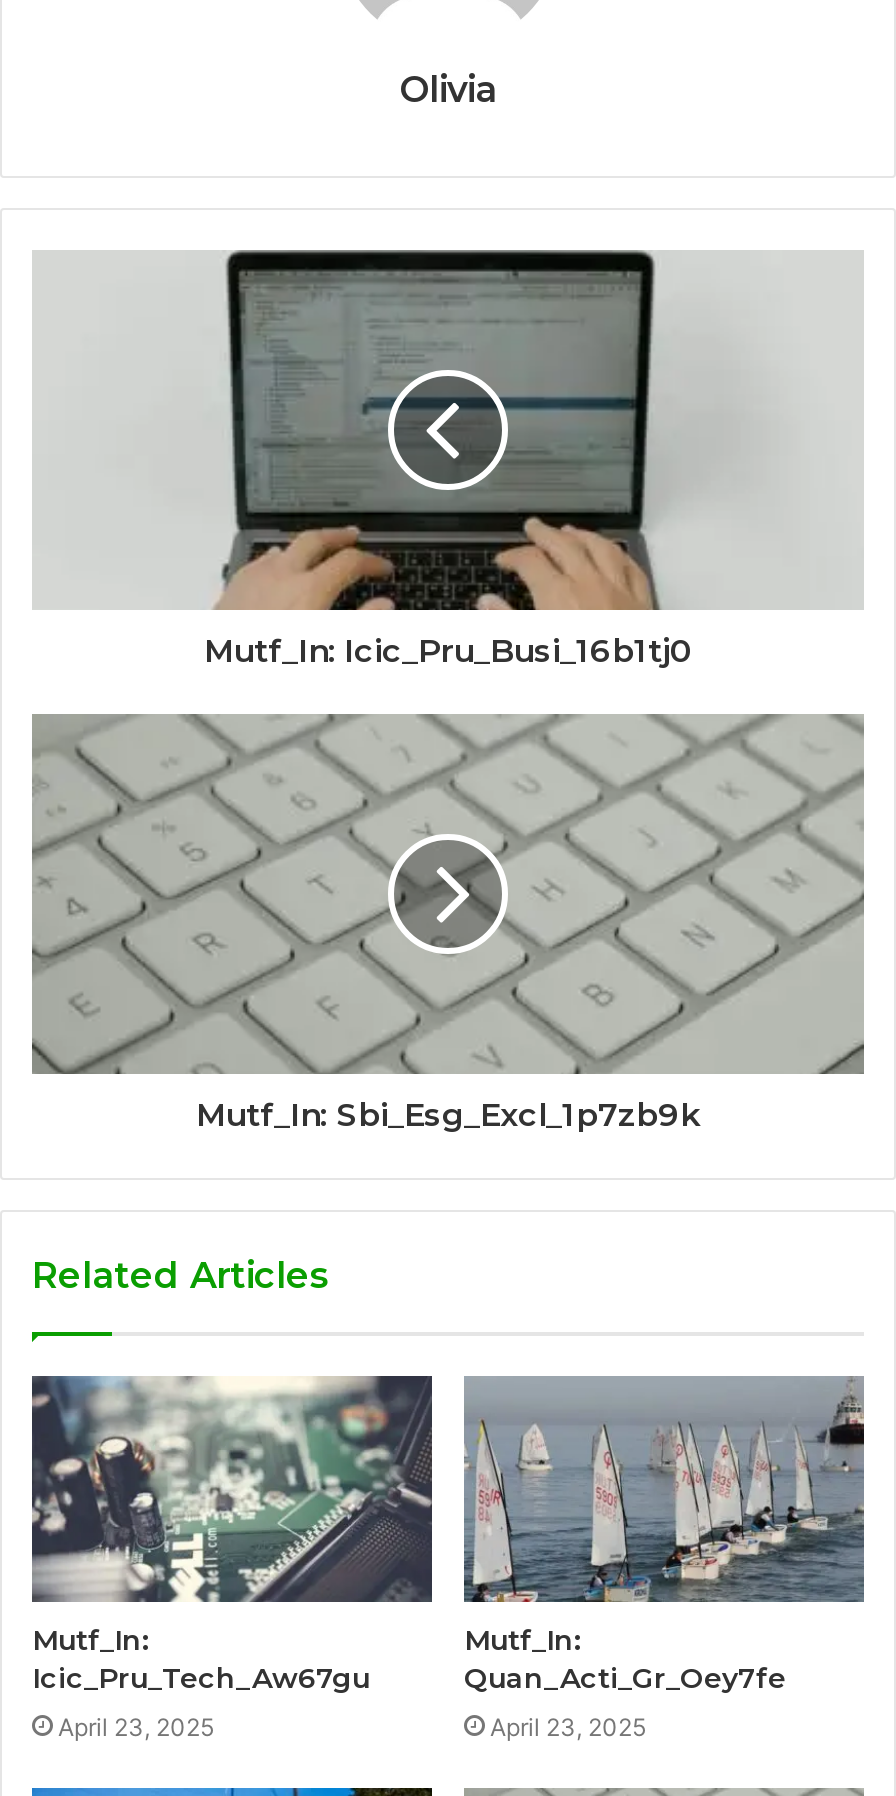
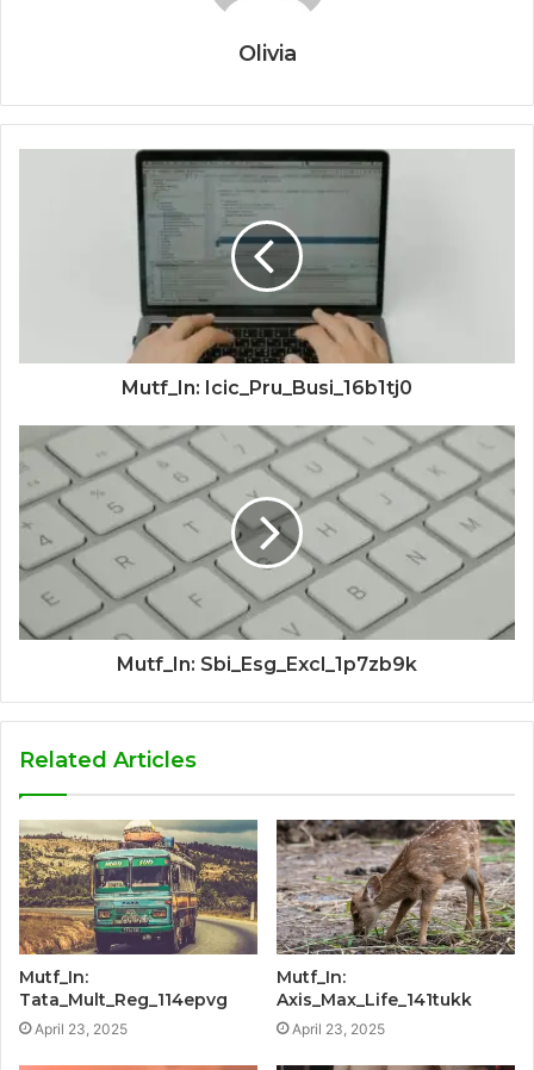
- [image]
- Icic_Pru_Tech_Aw67gu
+ [image]
+ Tata_Mult_Reg_114epvg

- [image]
- Quan_Acti_Gr_Oey7fe
+ [image]
+ Axis_Max_Life_141tukk
